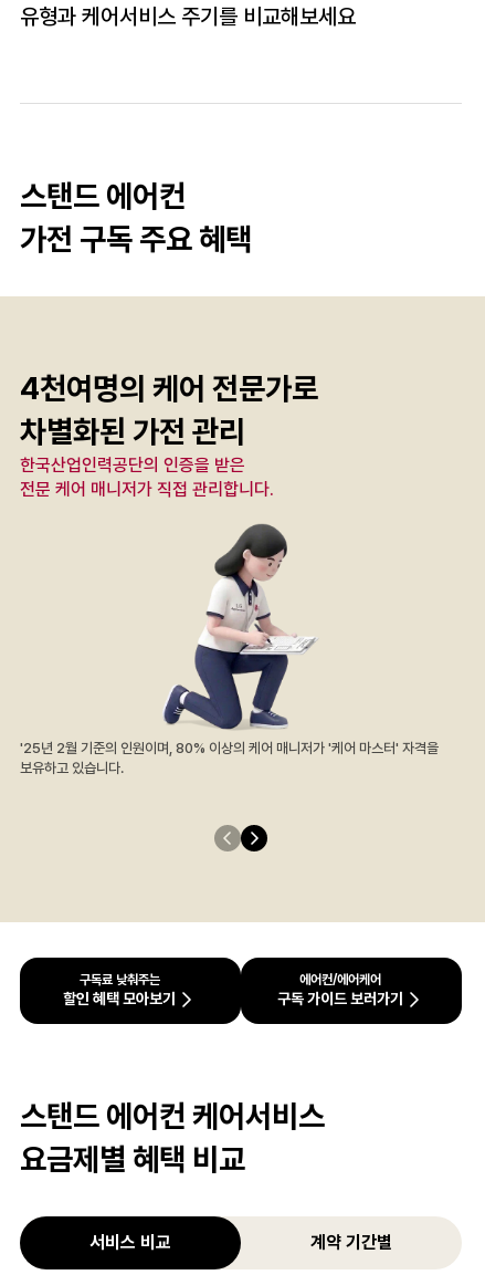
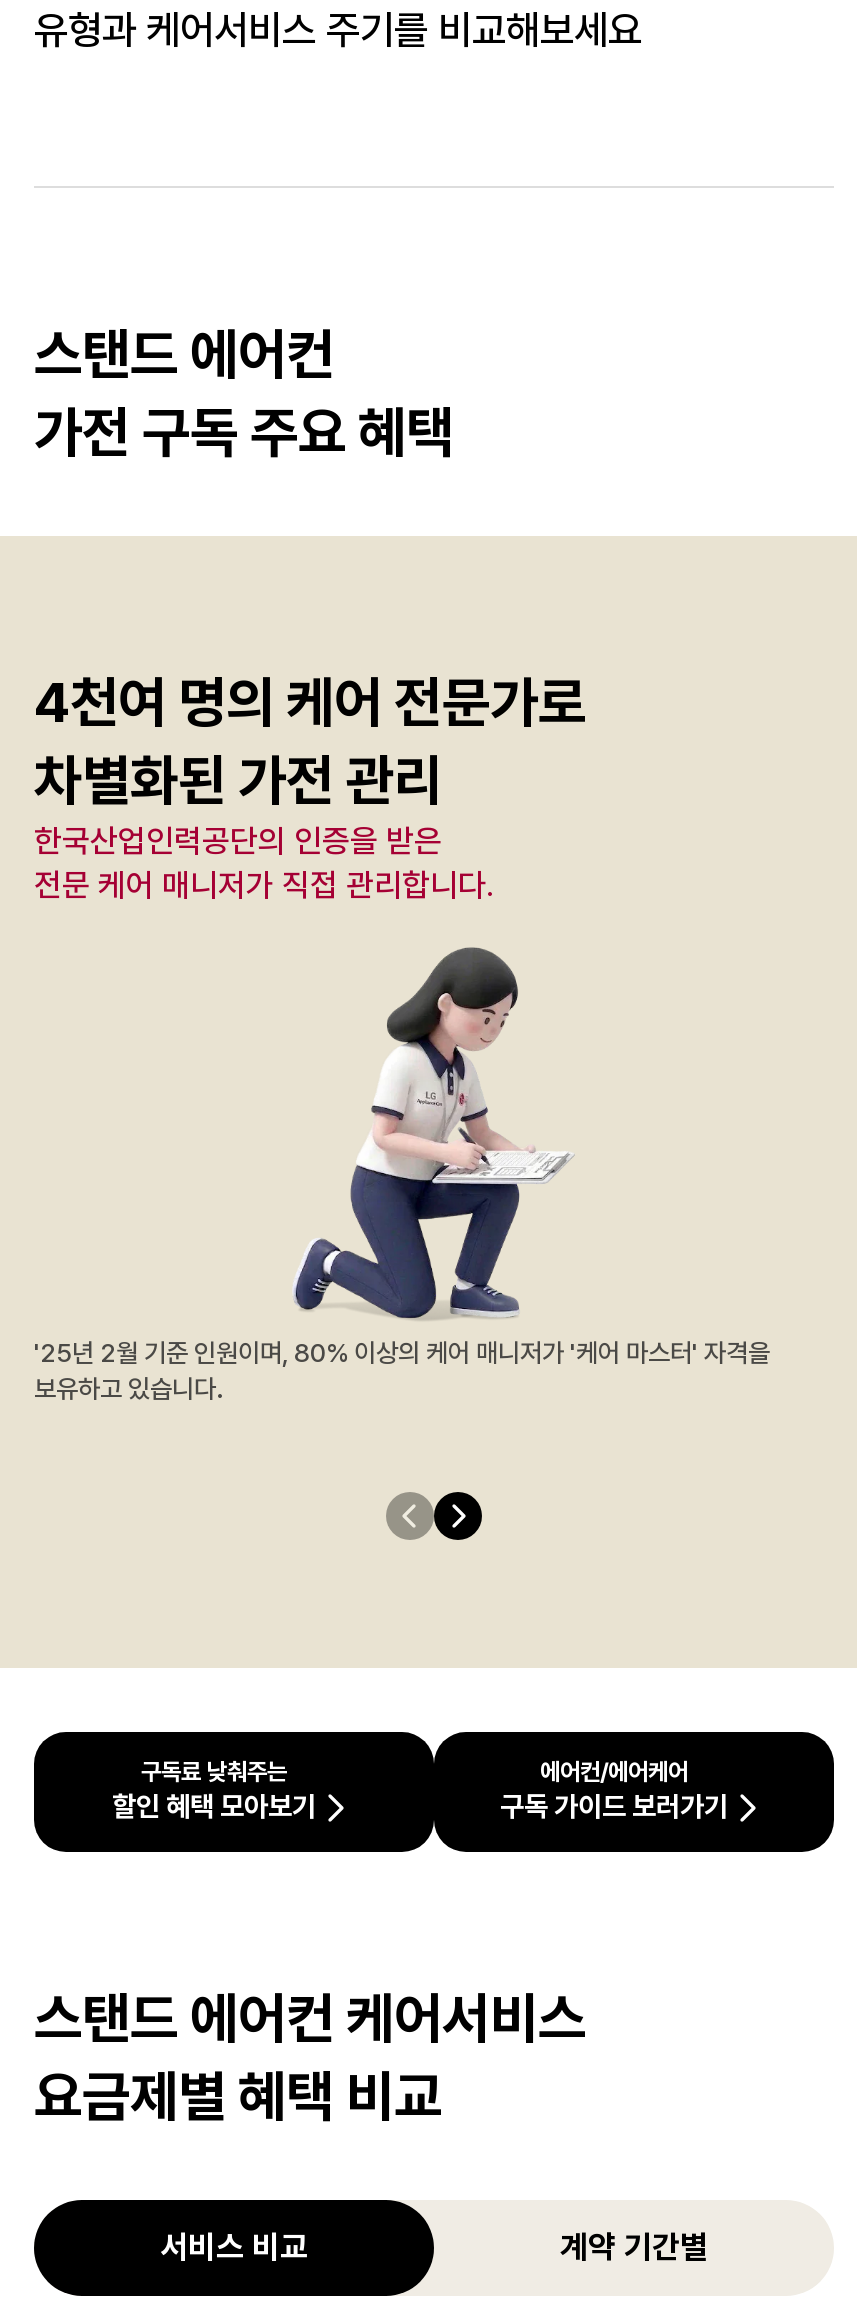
- 4천여명의 케어 전문가로
+ 4천여 명의 케어 전문가로

- '25년 2월 기준의 인원이며, 80% 이상의 케어 매니저가 '케어 마스터' 자격을
+ '25년 2월 기준 인원이며, 80% 이상의 케어 매니저가 '케어 마스터' 자격을
